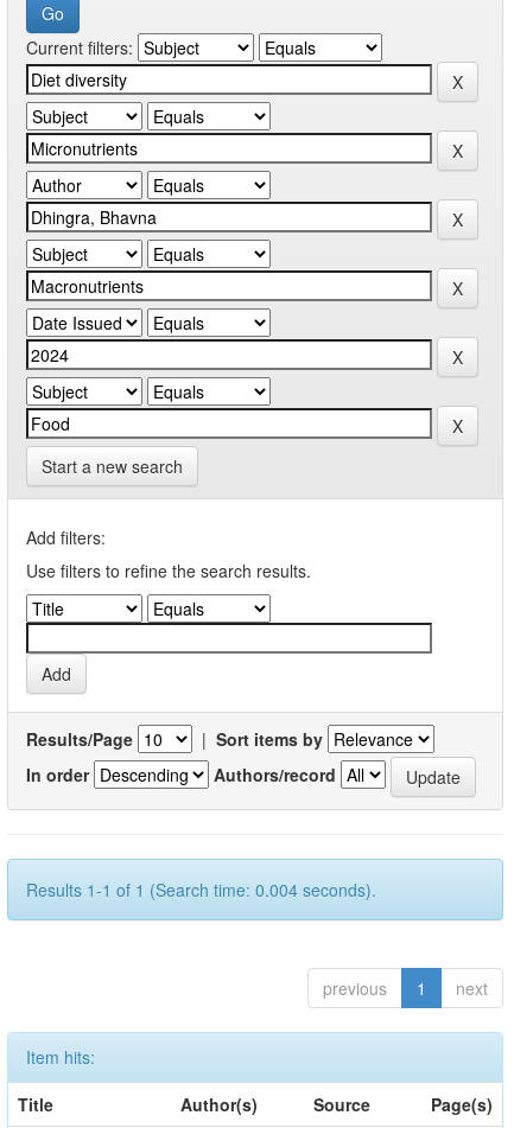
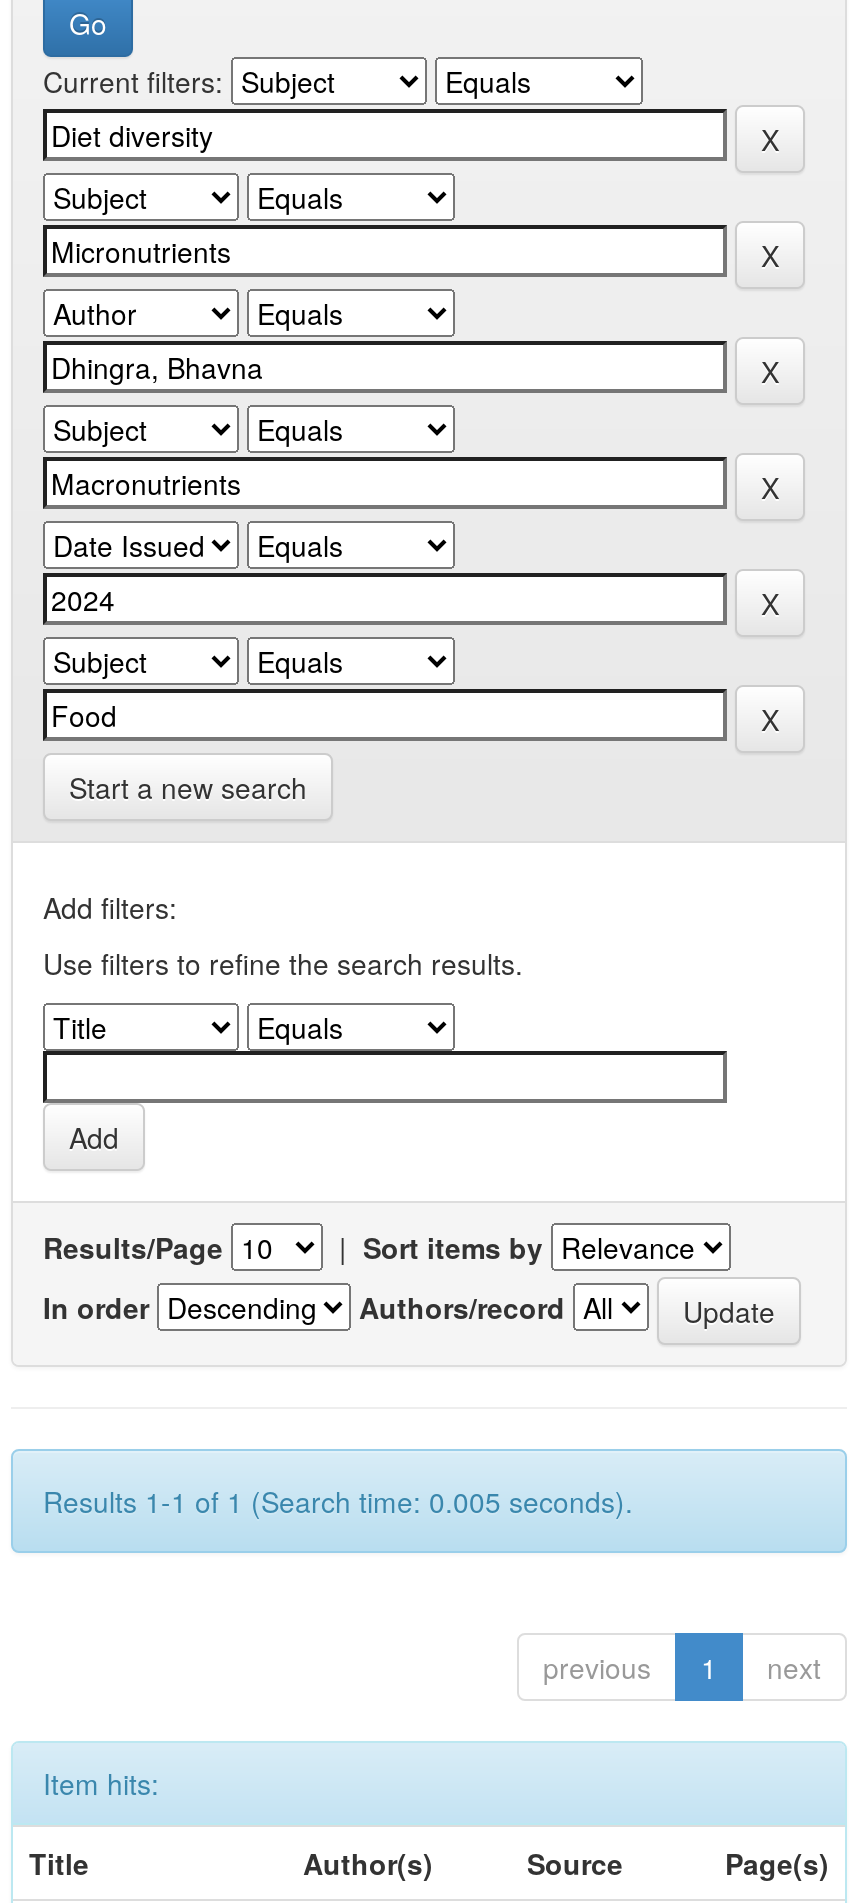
- Results 1-1 of 1 (Search time: 0.004 seconds).
+ Results 1-1 of 1 (Search time: 0.005 seconds).
